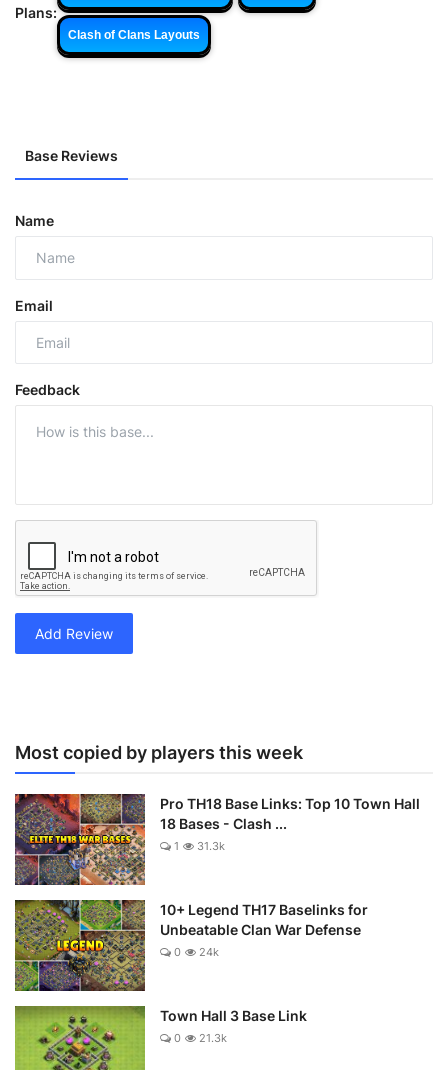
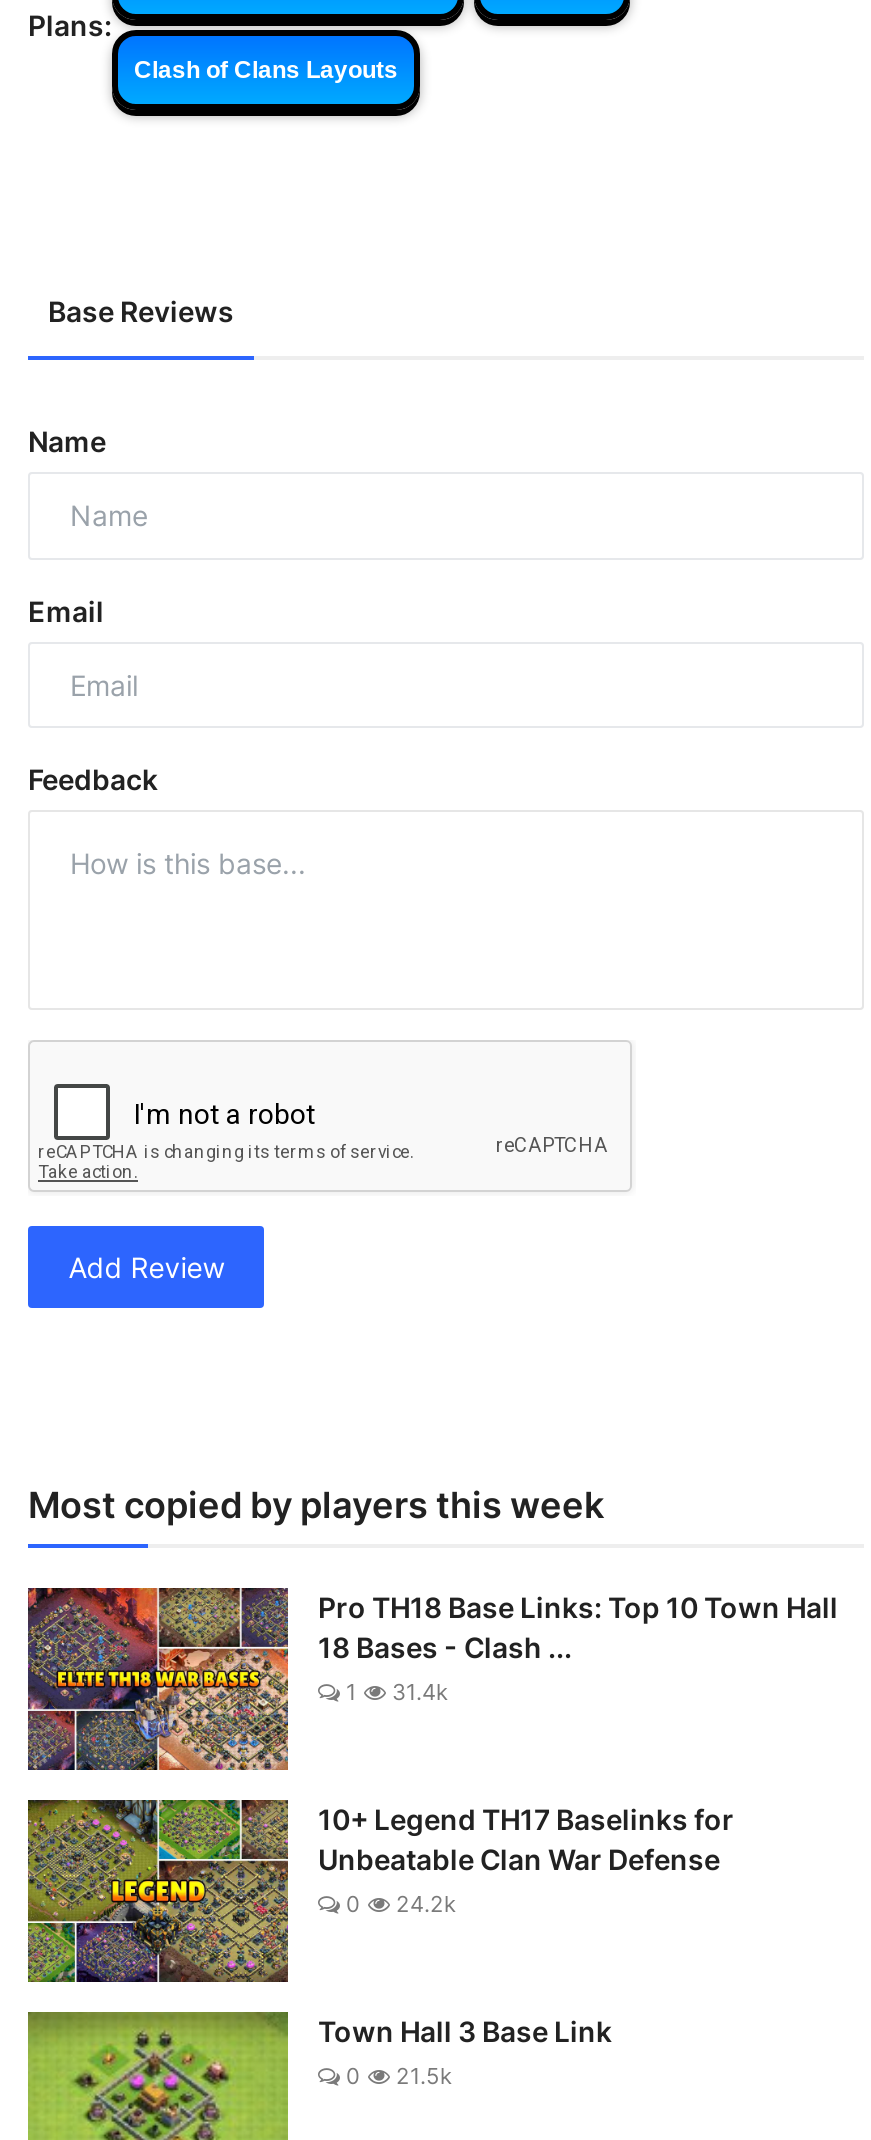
- 1 31.3k
+ 1 31.4k

- 0 24k
+ 0 24.2k

- 0 21.3k
+ 0 21.5k
